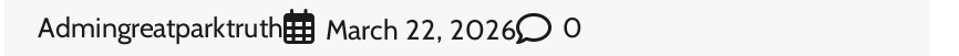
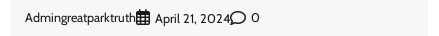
- March 22, 2026
+ April 21, 2024
